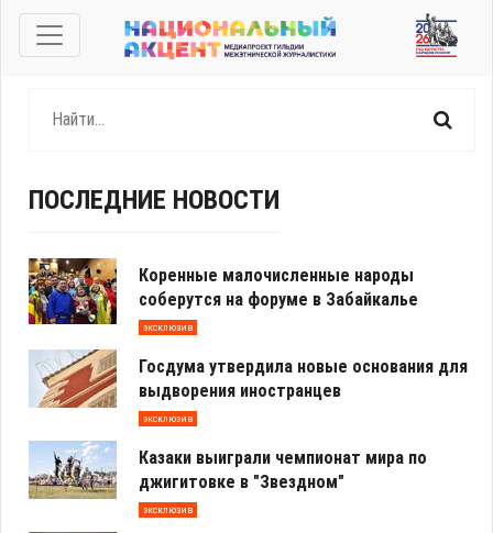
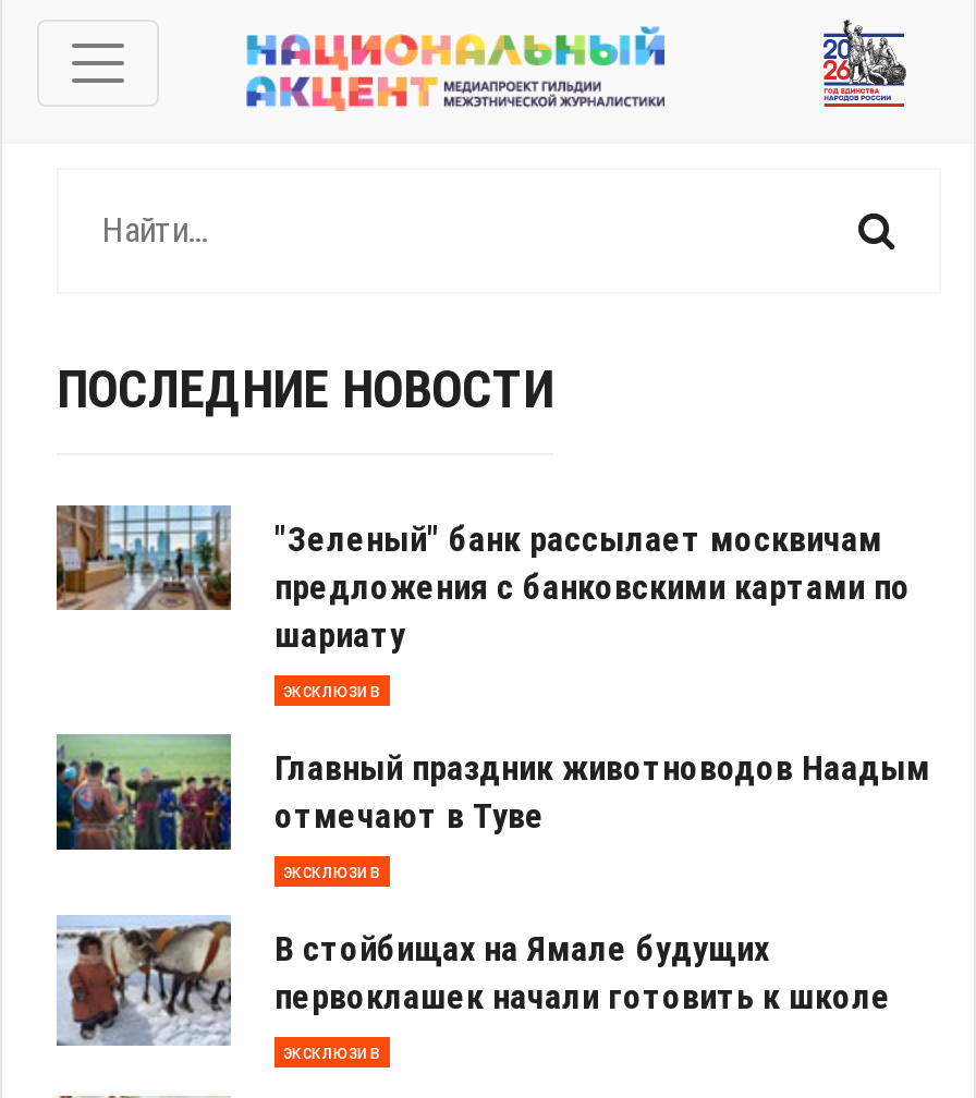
- [image]
- Коренные малочисленные народы
- соберутся на форуме в Забайкалье
+ [image]
+ "Зеленый" банк рассылает москвичам
+ предложения с банковскими картами по
+ шариату

- [image]
- Госдума утвердила новые основания для
- выдворения иностранцев
+ [image]
+ Главный праздник животноводов Наадым
+ отмечают в Туве

- [image]
- Казаки выиграли чемпионат мира по
- джигитовке в "Звездном"
+ [image]
+ В стойбищах на Ямале будущих
+ первоклашек начали готовить к школе
